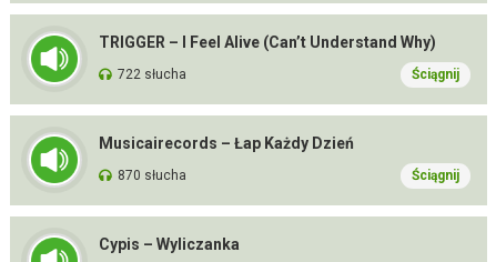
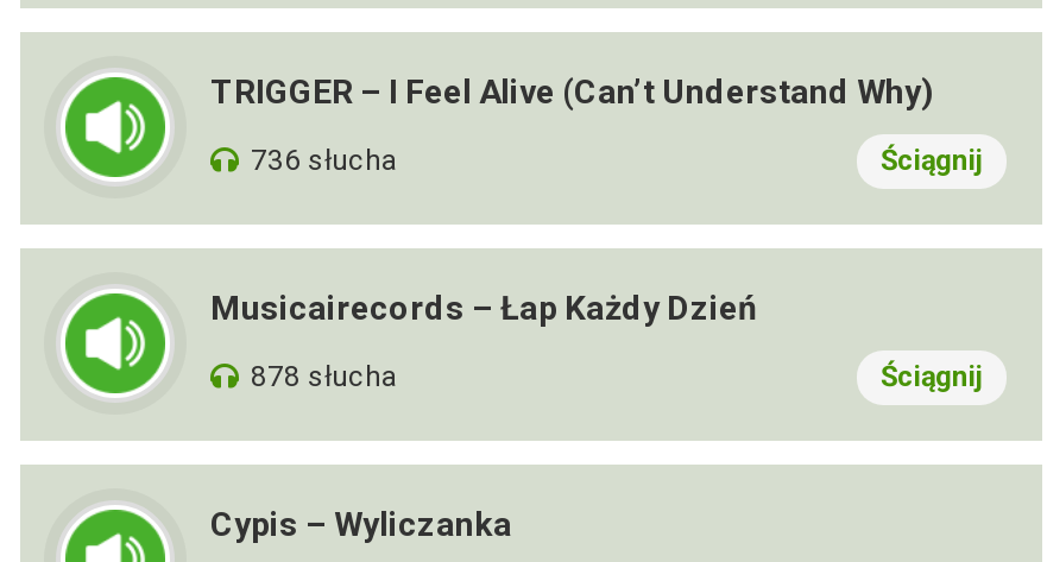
- 722 słucha
+ 736 słucha

- 870 słucha
+ 878 słucha
